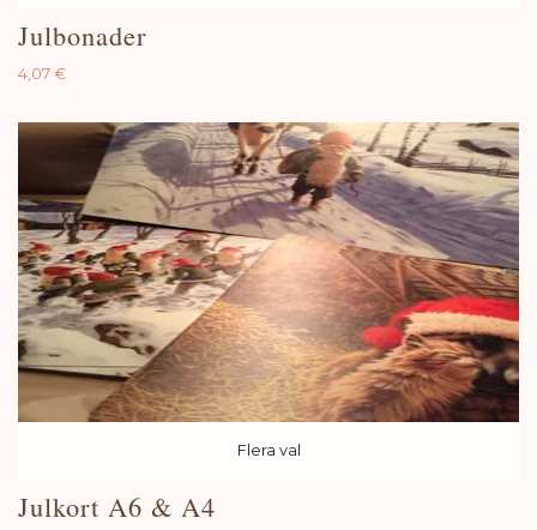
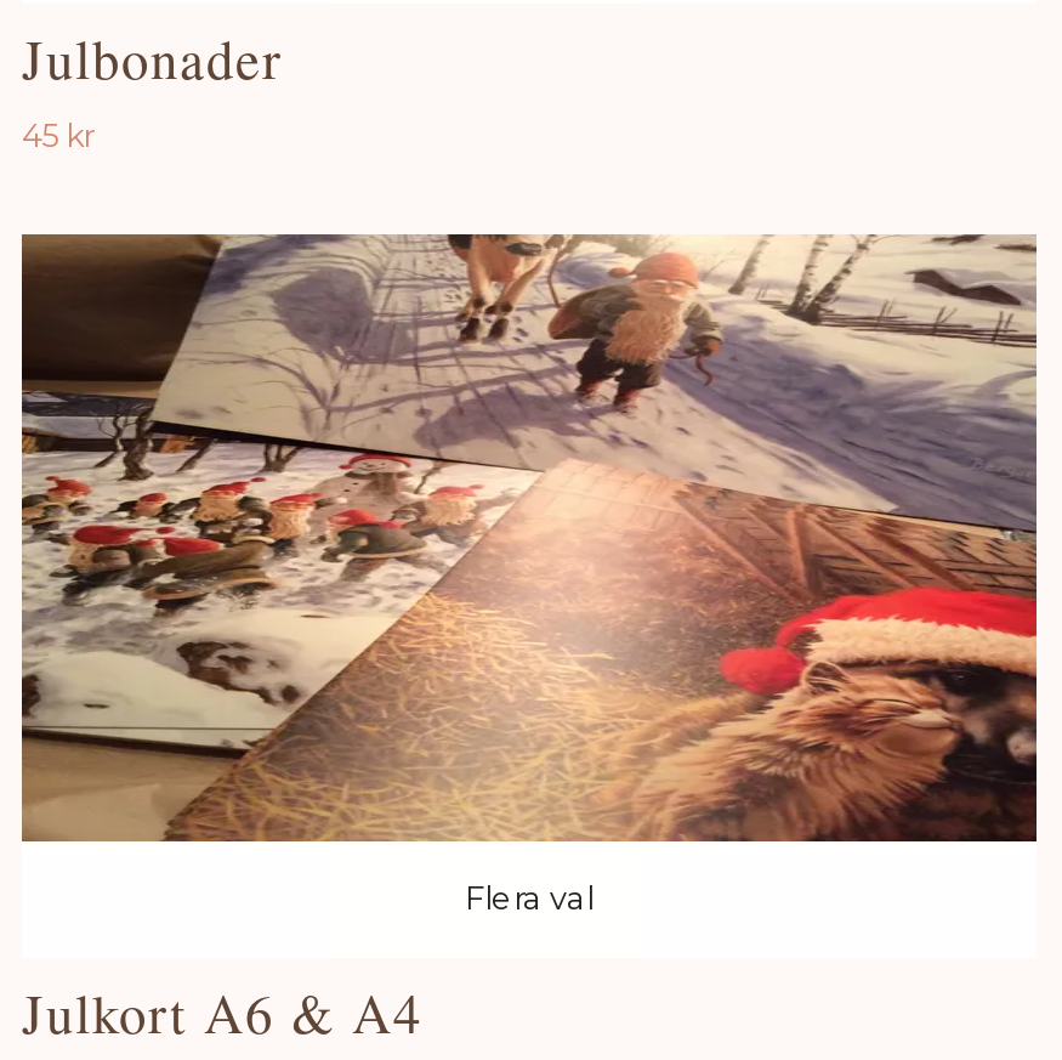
- 4,07 €
+ 45 kr
